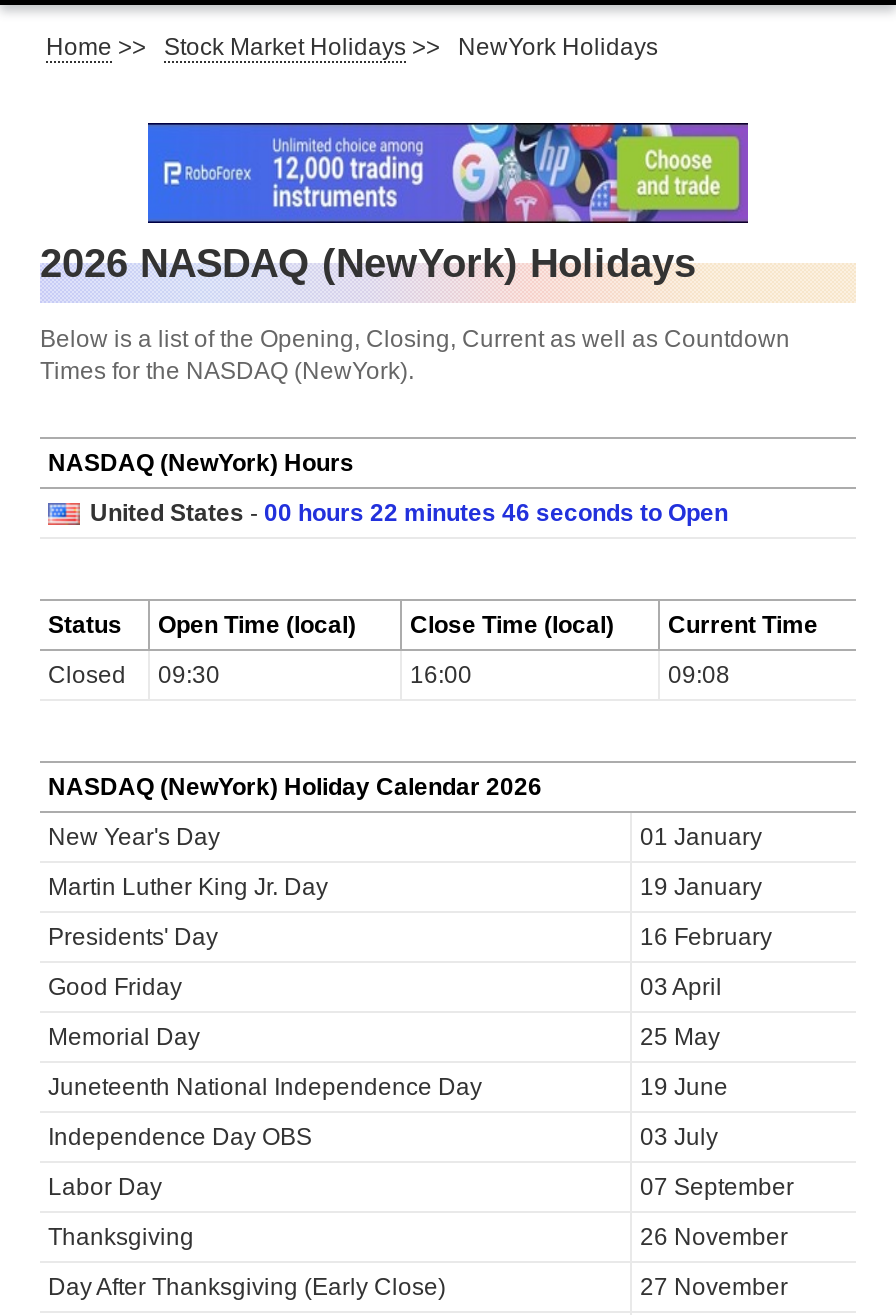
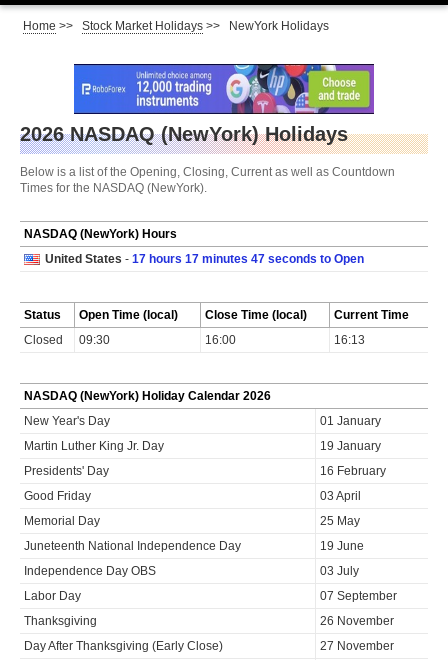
- United States - 00 hours 22 minutes 46 seconds to Open
+ United States - 17 hours 17 minutes 47 seconds to Open

- 09:08
+ 16:13
